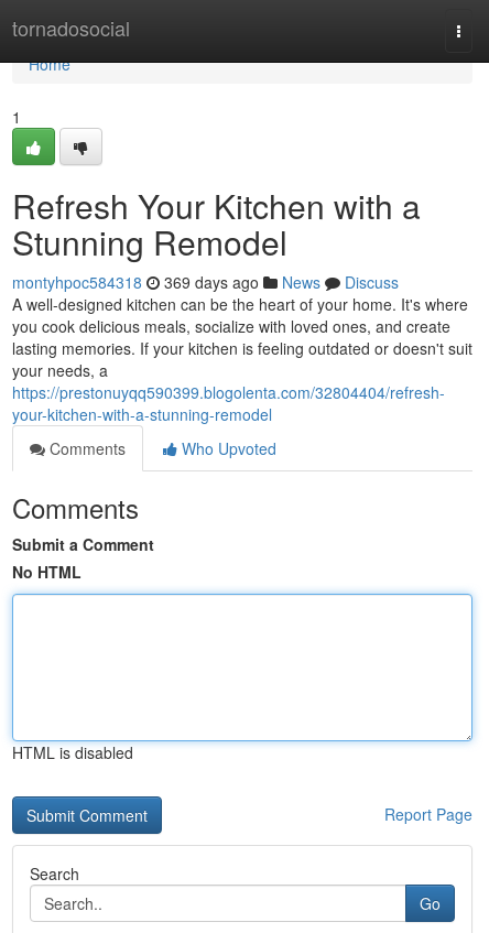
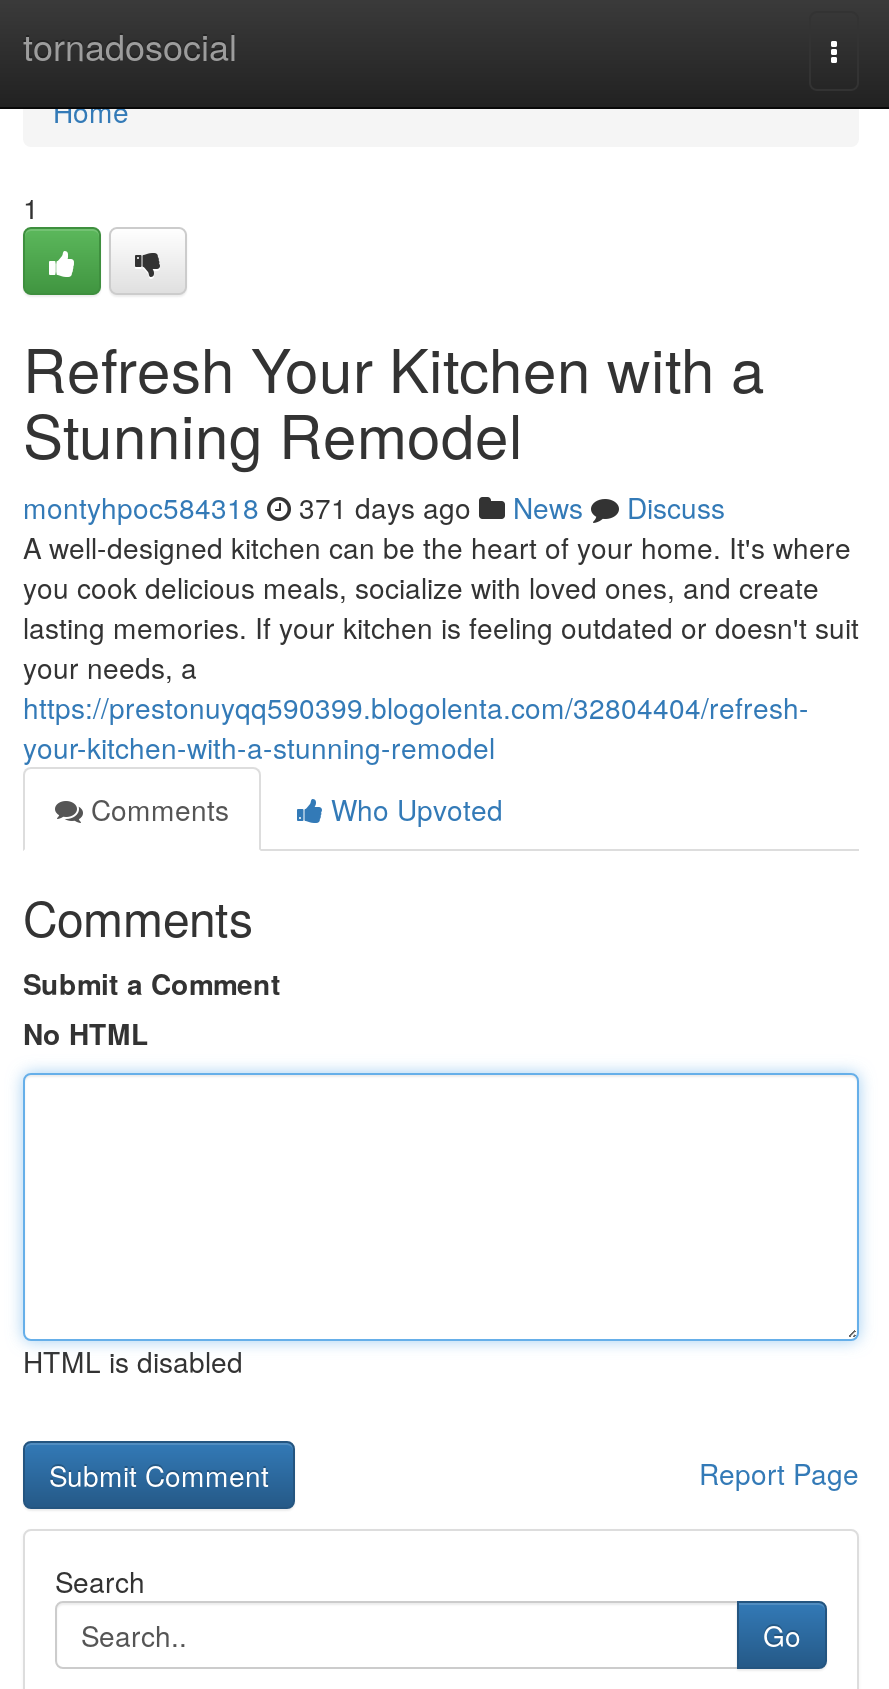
- montyhpoc584318 369 days ago News Discuss
+ montyhpoc584318 371 days ago News Discuss
